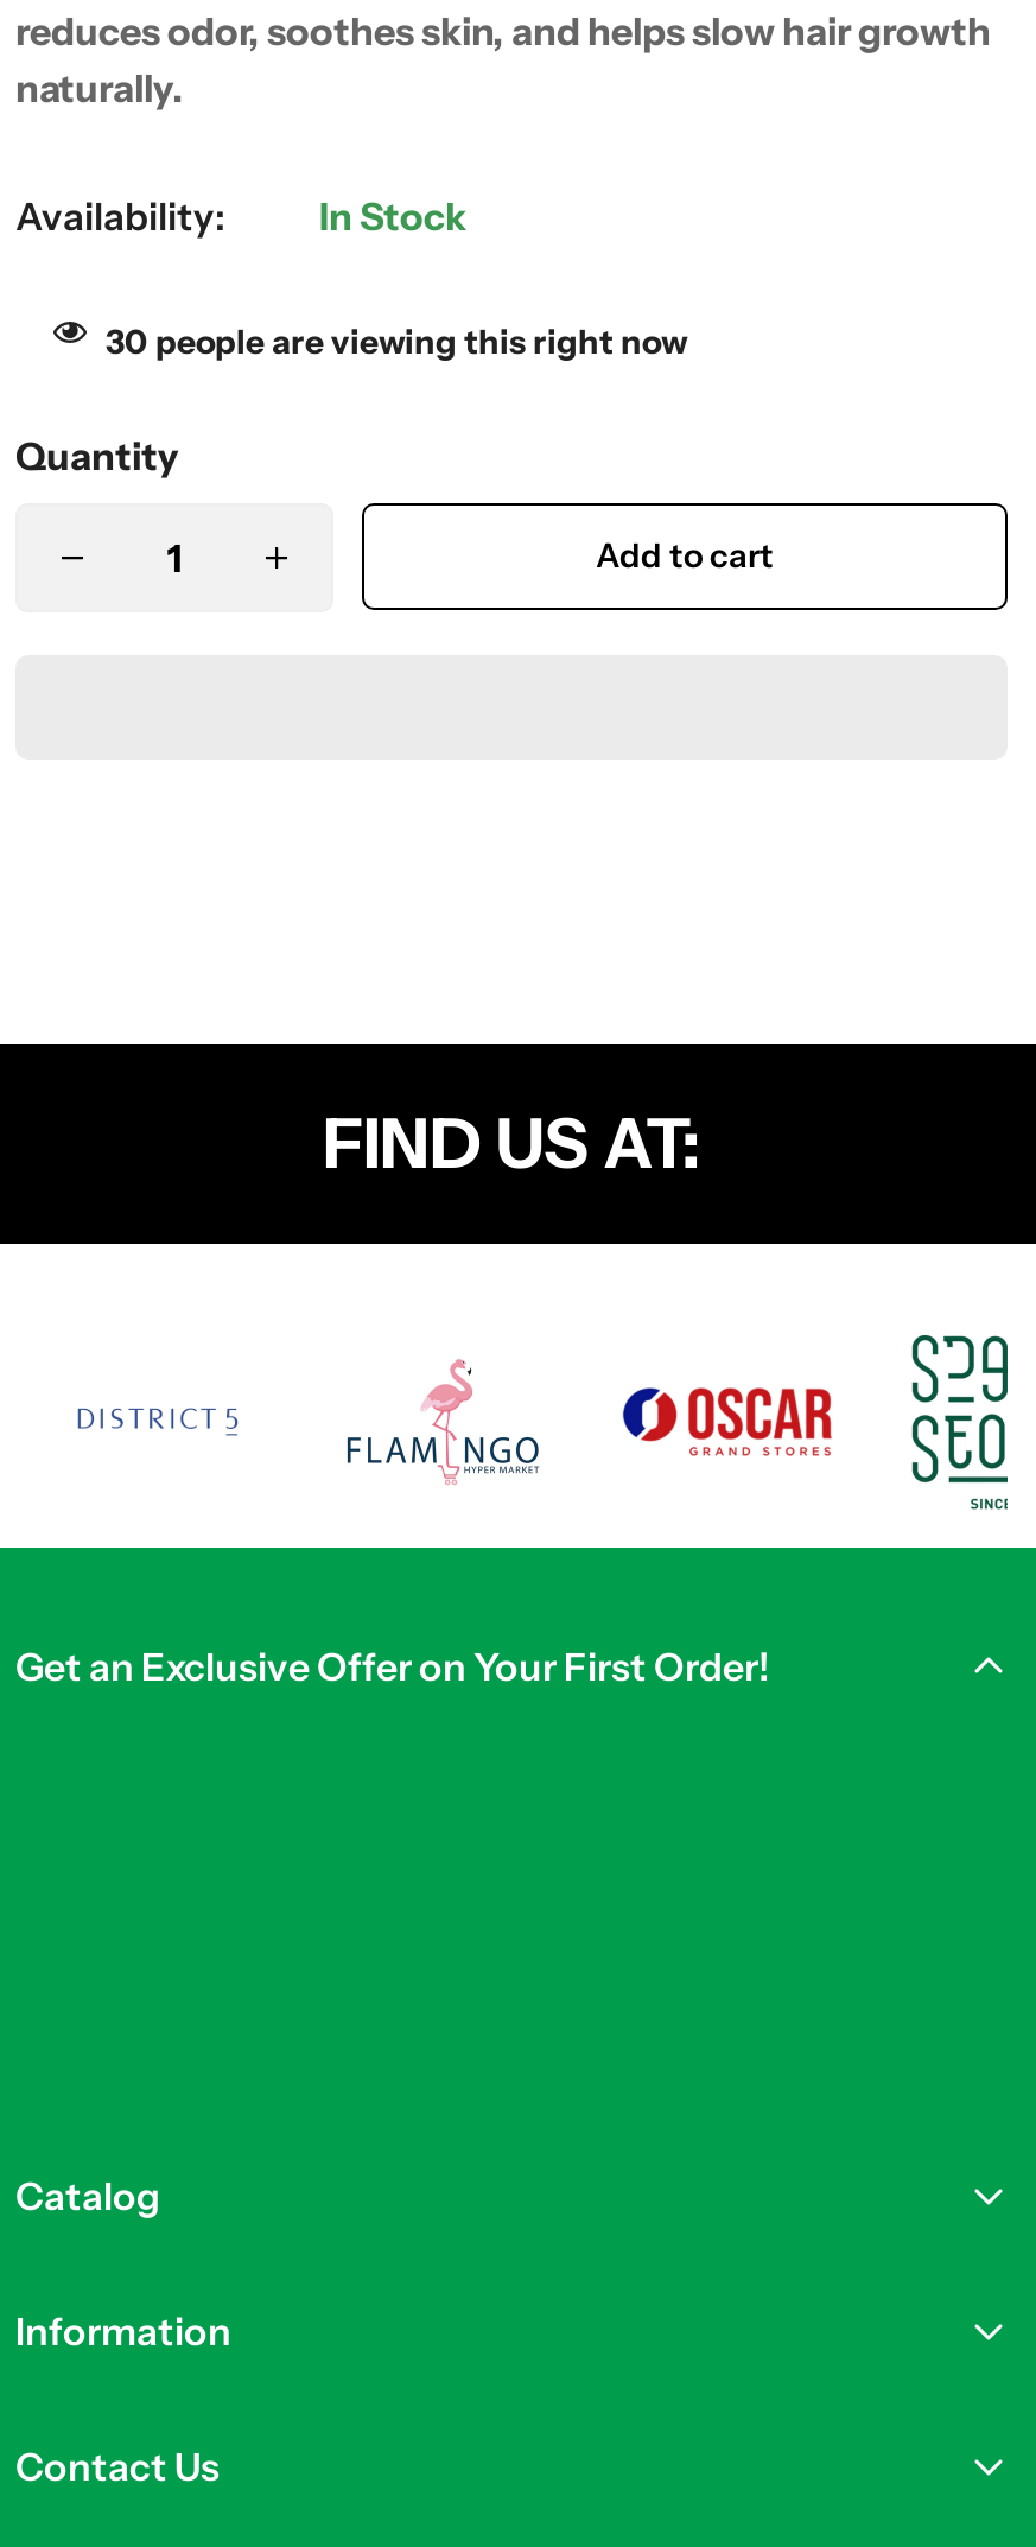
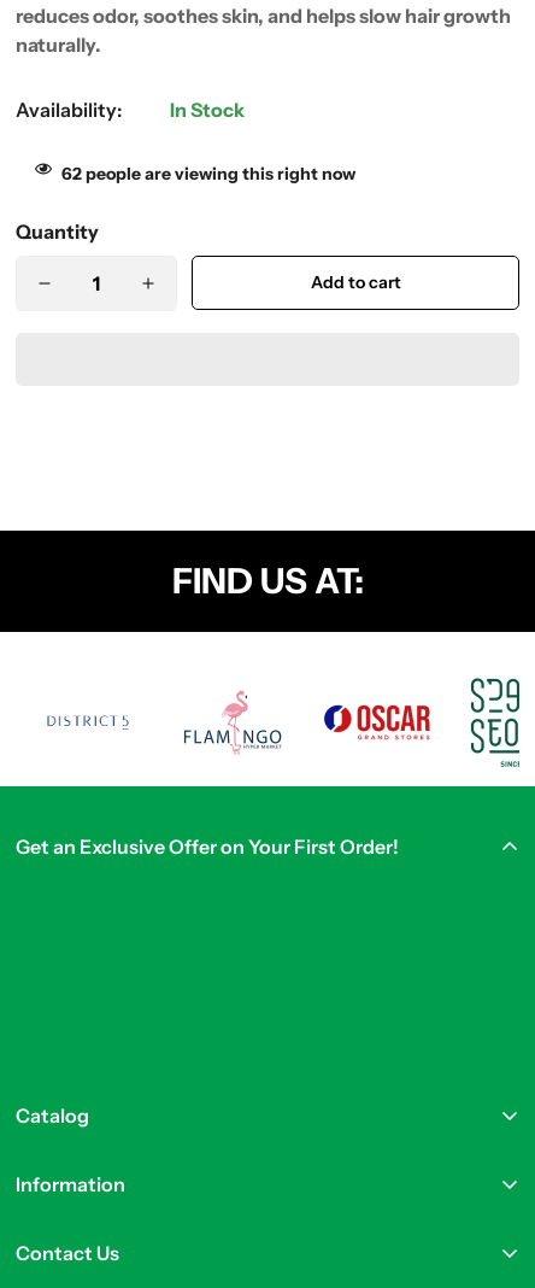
- 30 people are viewing this right now
+ 62 people are viewing this right now
